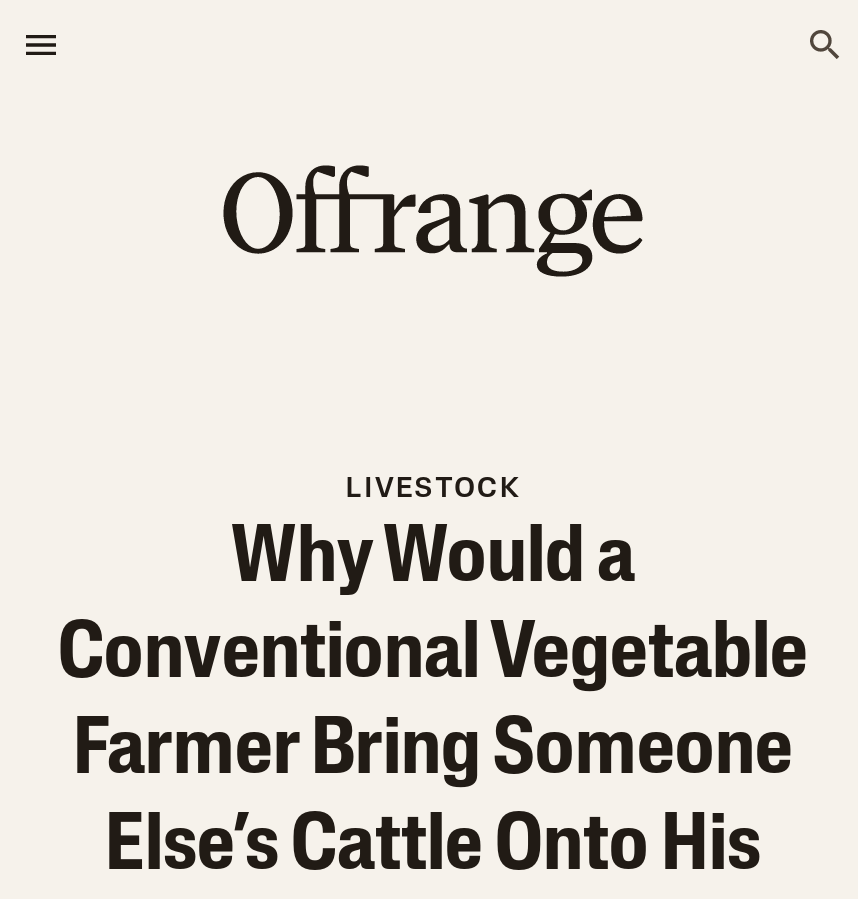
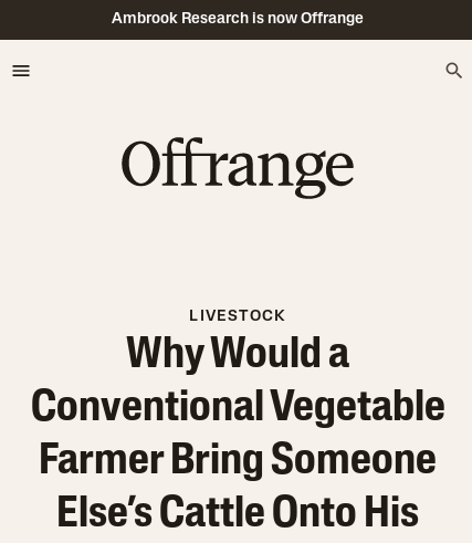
+ Ambrook Research is now Offrange
